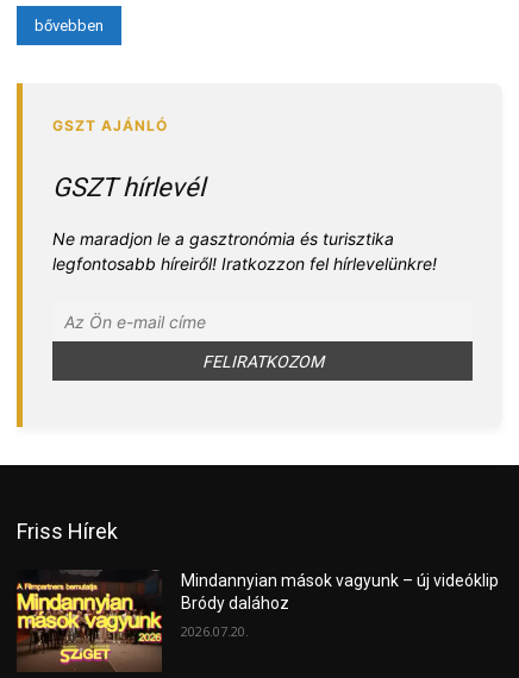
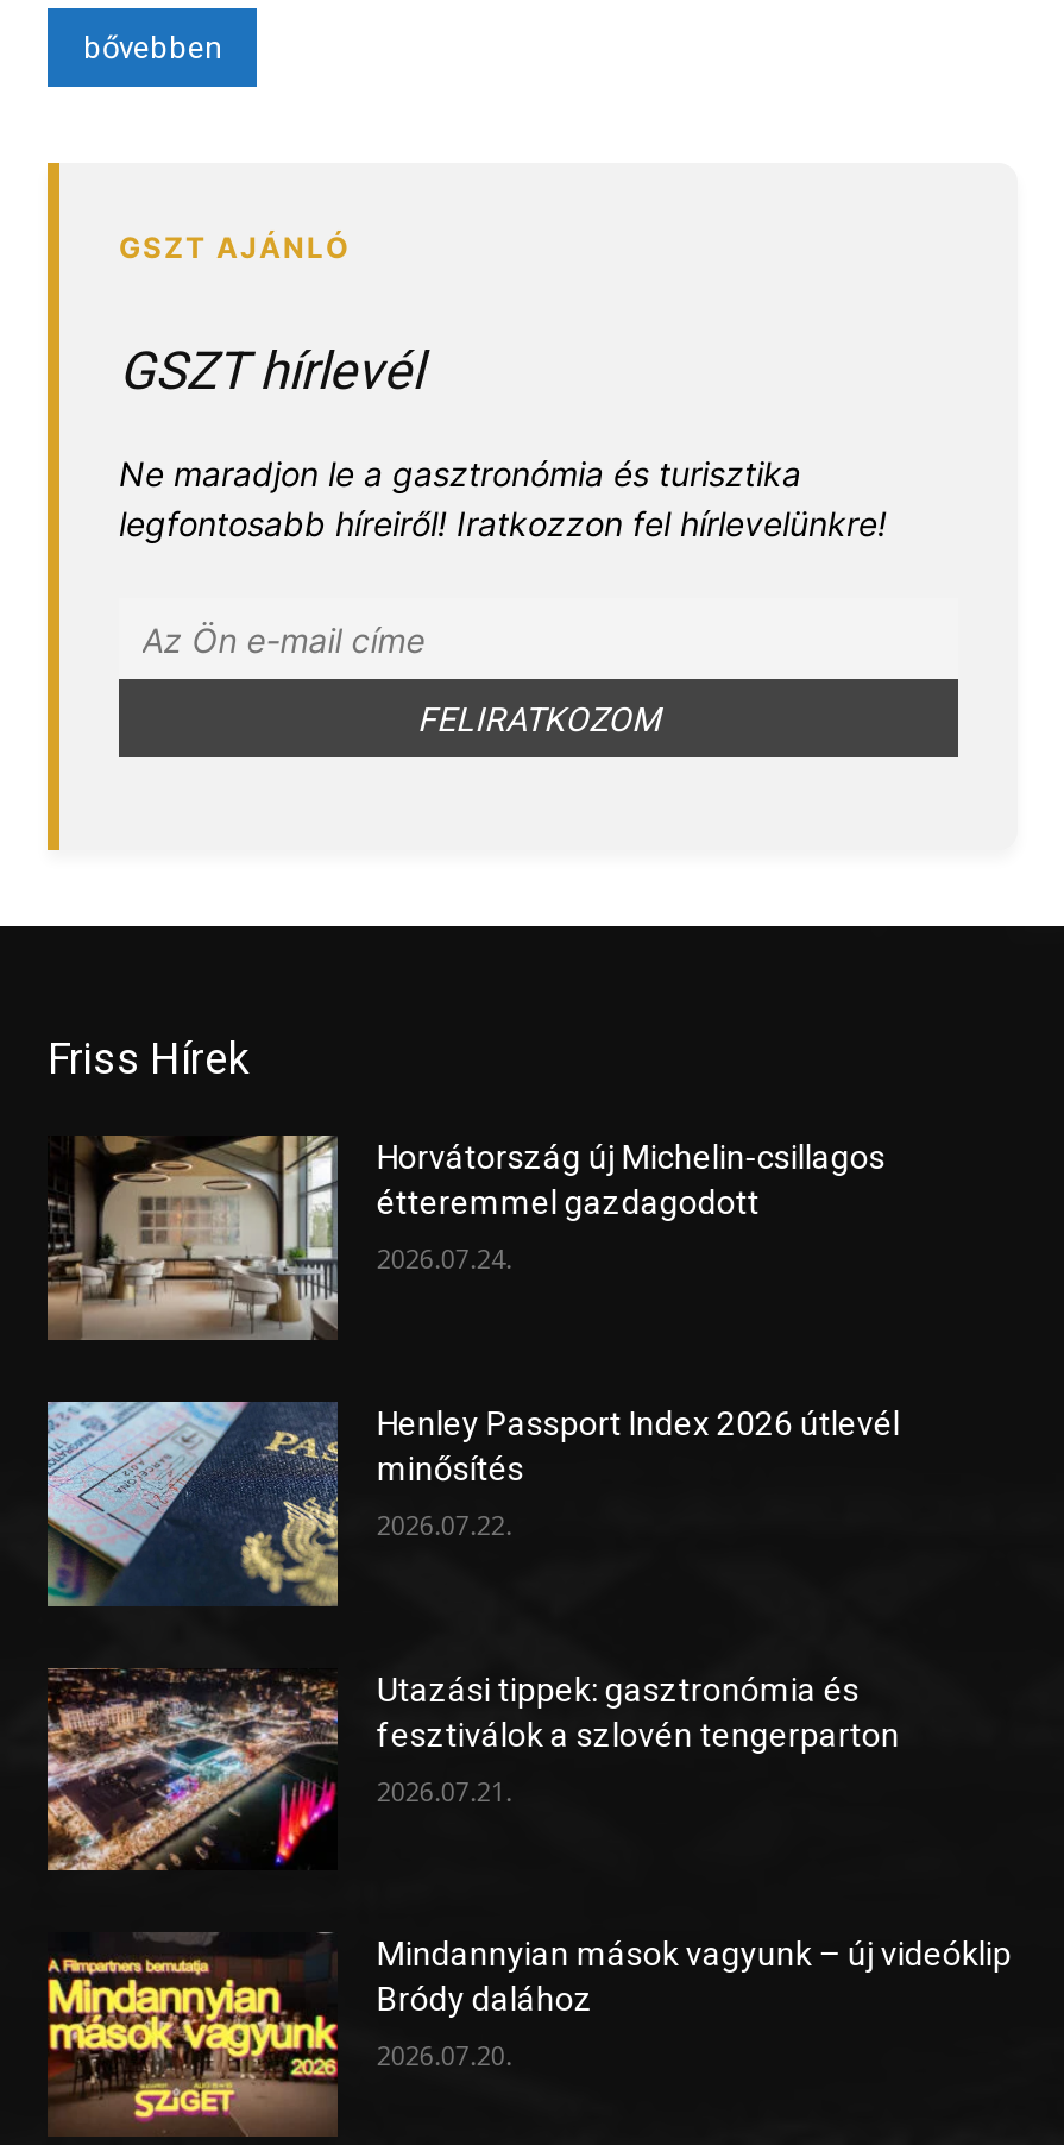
+ [image]
+ Horvátország új Michelin-csillagos
+ étteremmel gazdagodott
+ 2026.07.24.

+ [image]
+ Henley Passport Index 2026 útlevél
+ minősítés
+ 2026.07.22.

+ [image]
+ Utazási tippek: gasztronómia és
+ fesztiválok a szlovén tengerparton
+ 2026.07.21.
